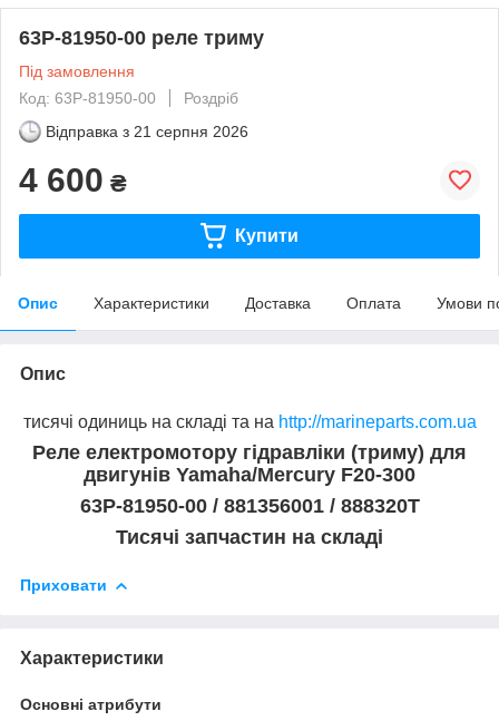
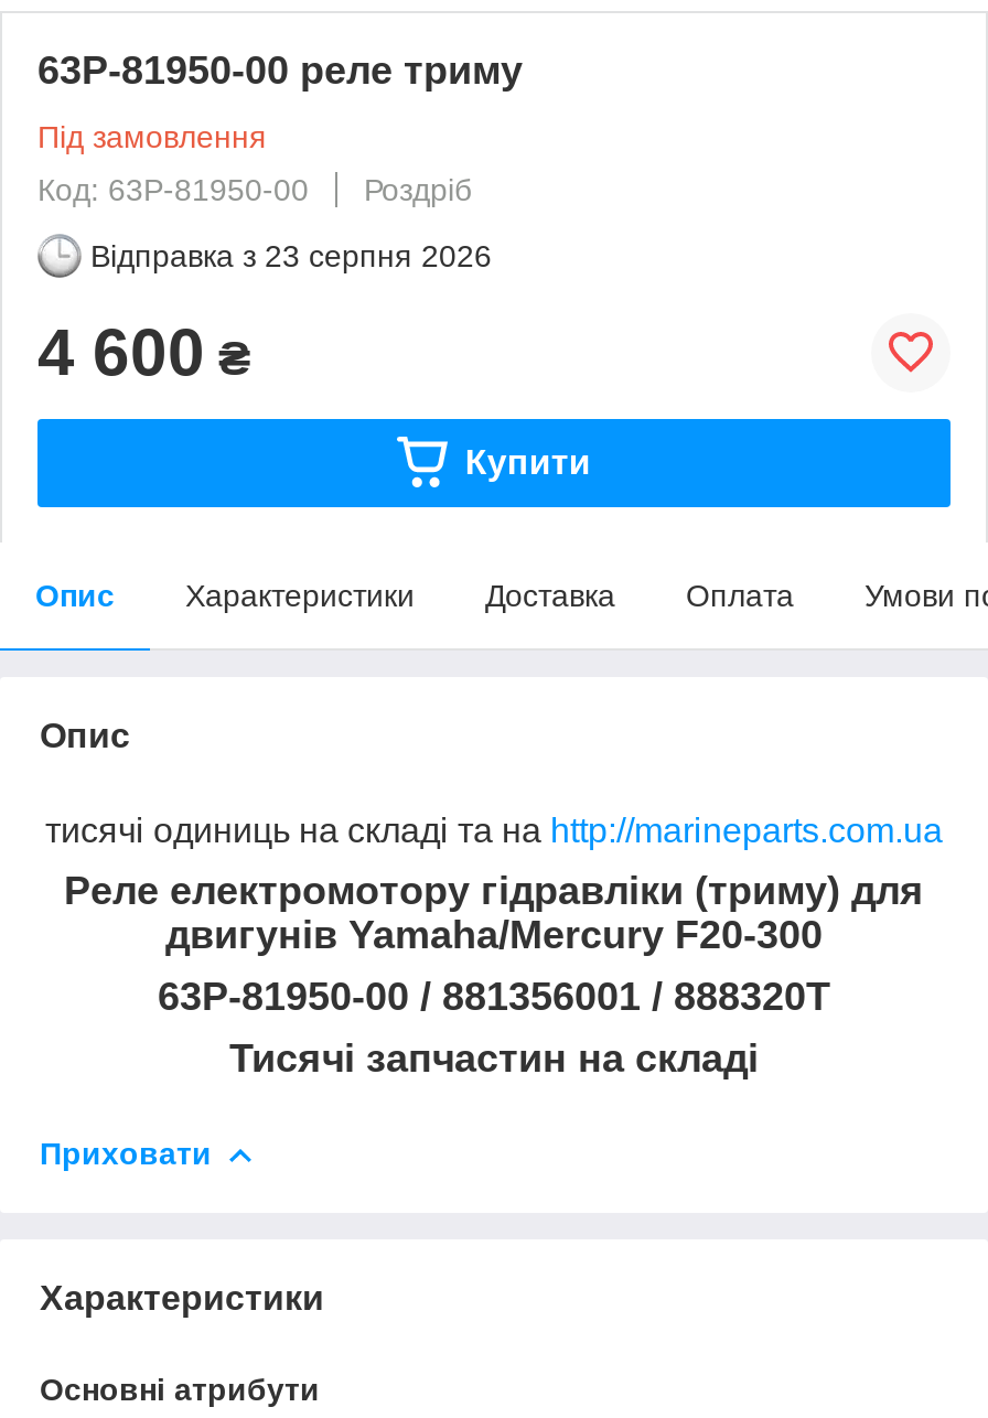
- Відправка з 21 серпня 2026
+ Відправка з 23 серпня 2026
